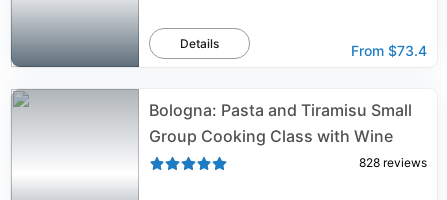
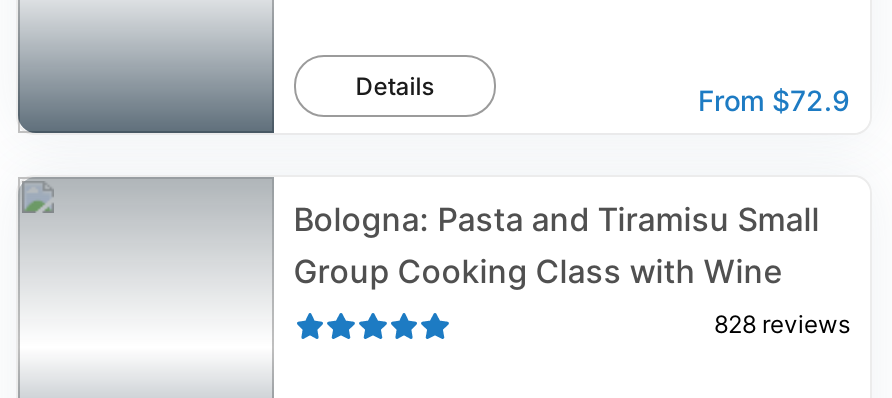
- From $73.4
+ From $72.9
